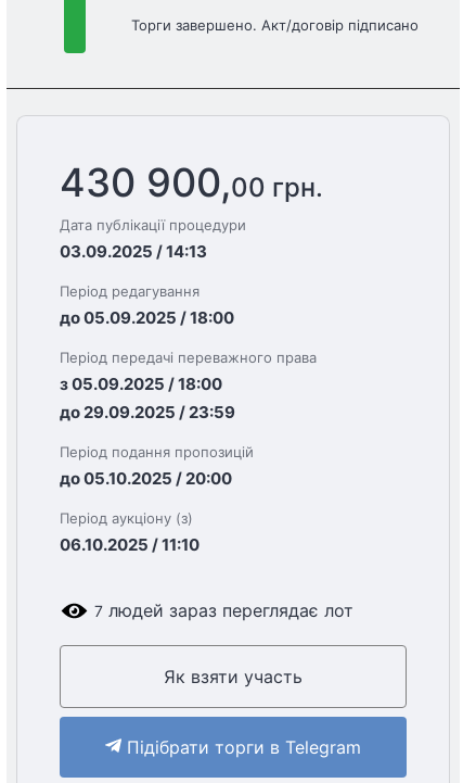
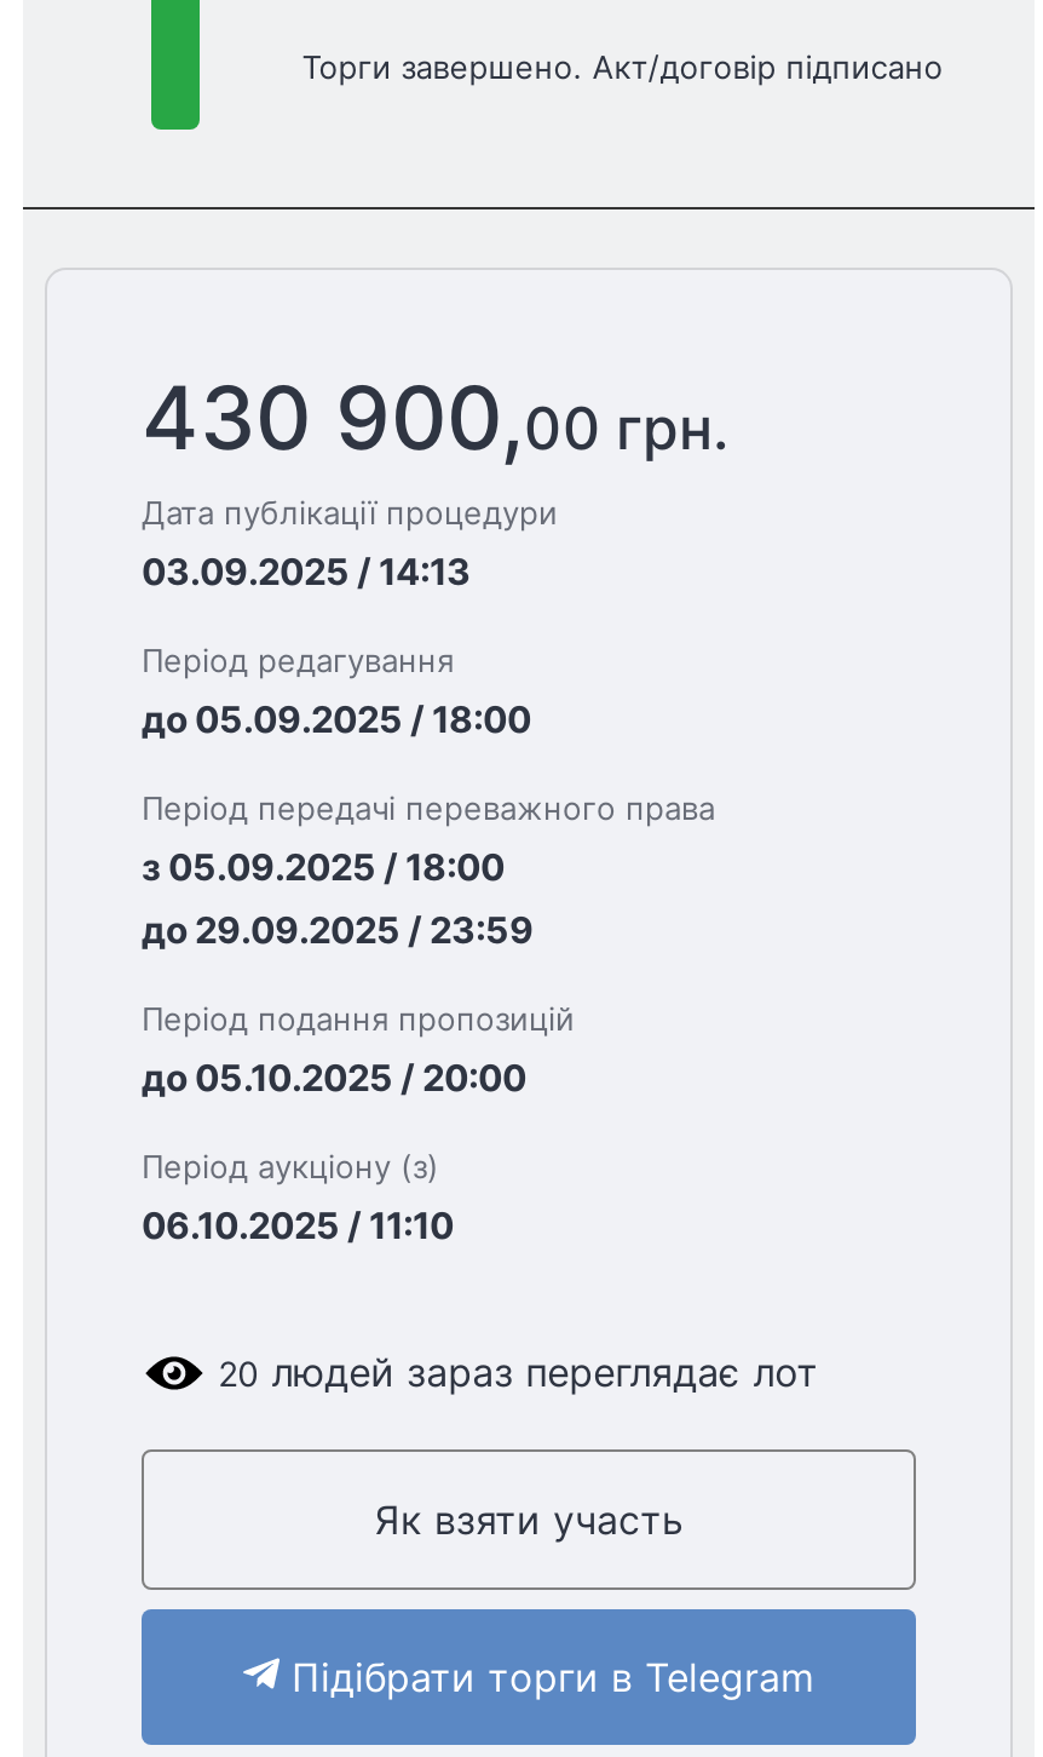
- 7 людей зараз переглядає лот
+ 20 людей зараз переглядає лот
